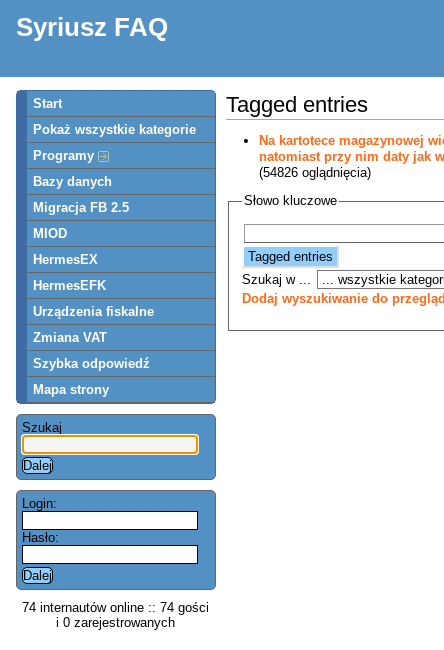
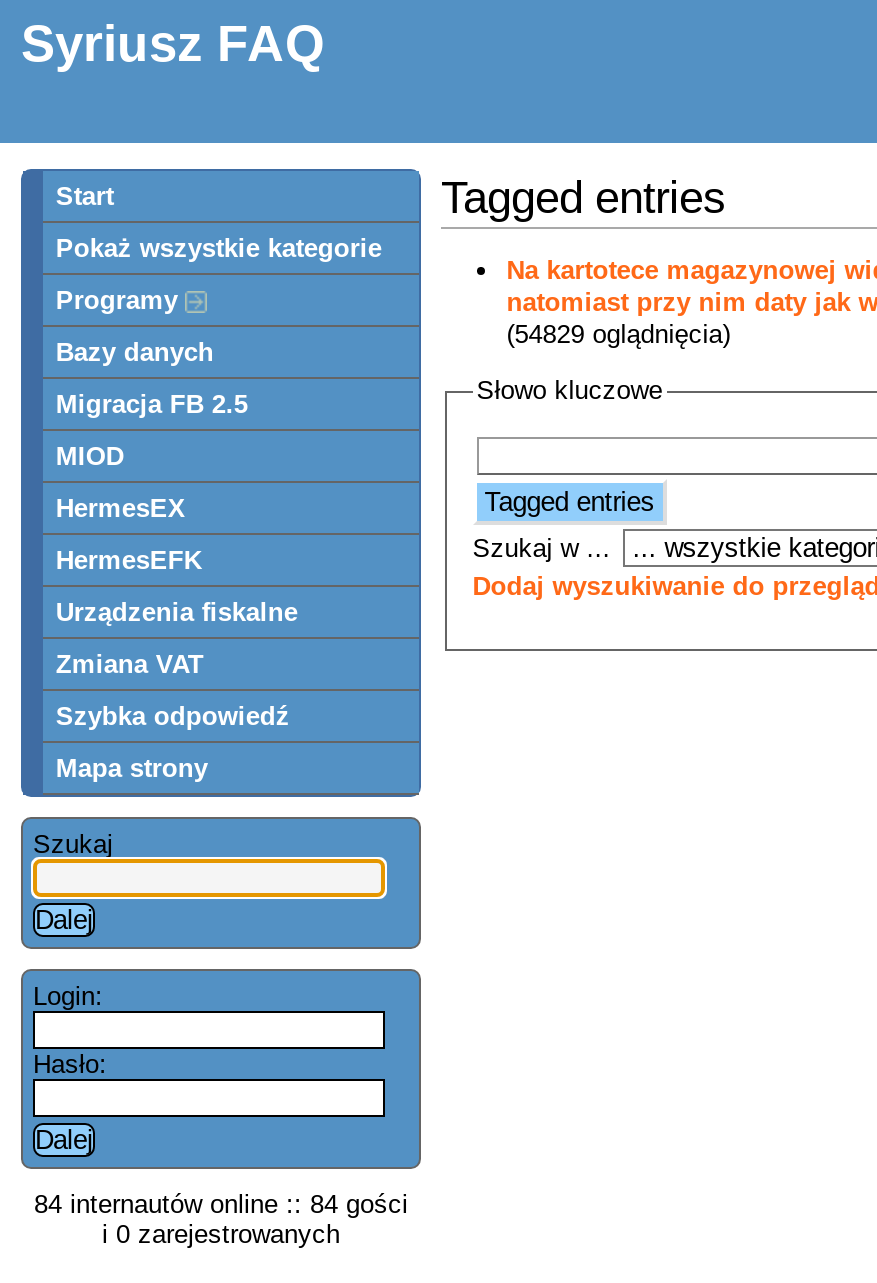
- (54826 oglądnięcia)
+ (54829 oglądnięcia)

- 74 internautów online :: 74 gości
+ 84 internautów online :: 84 gości
